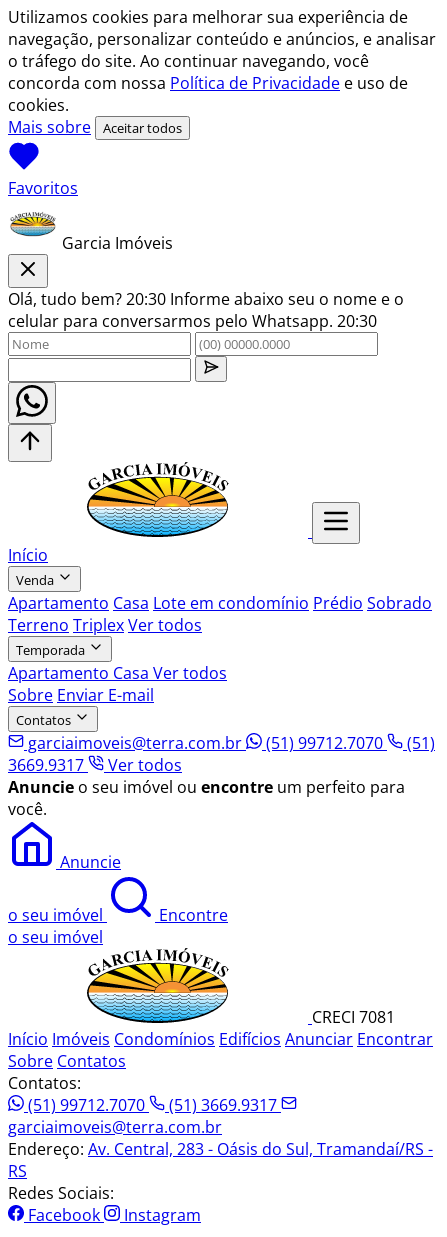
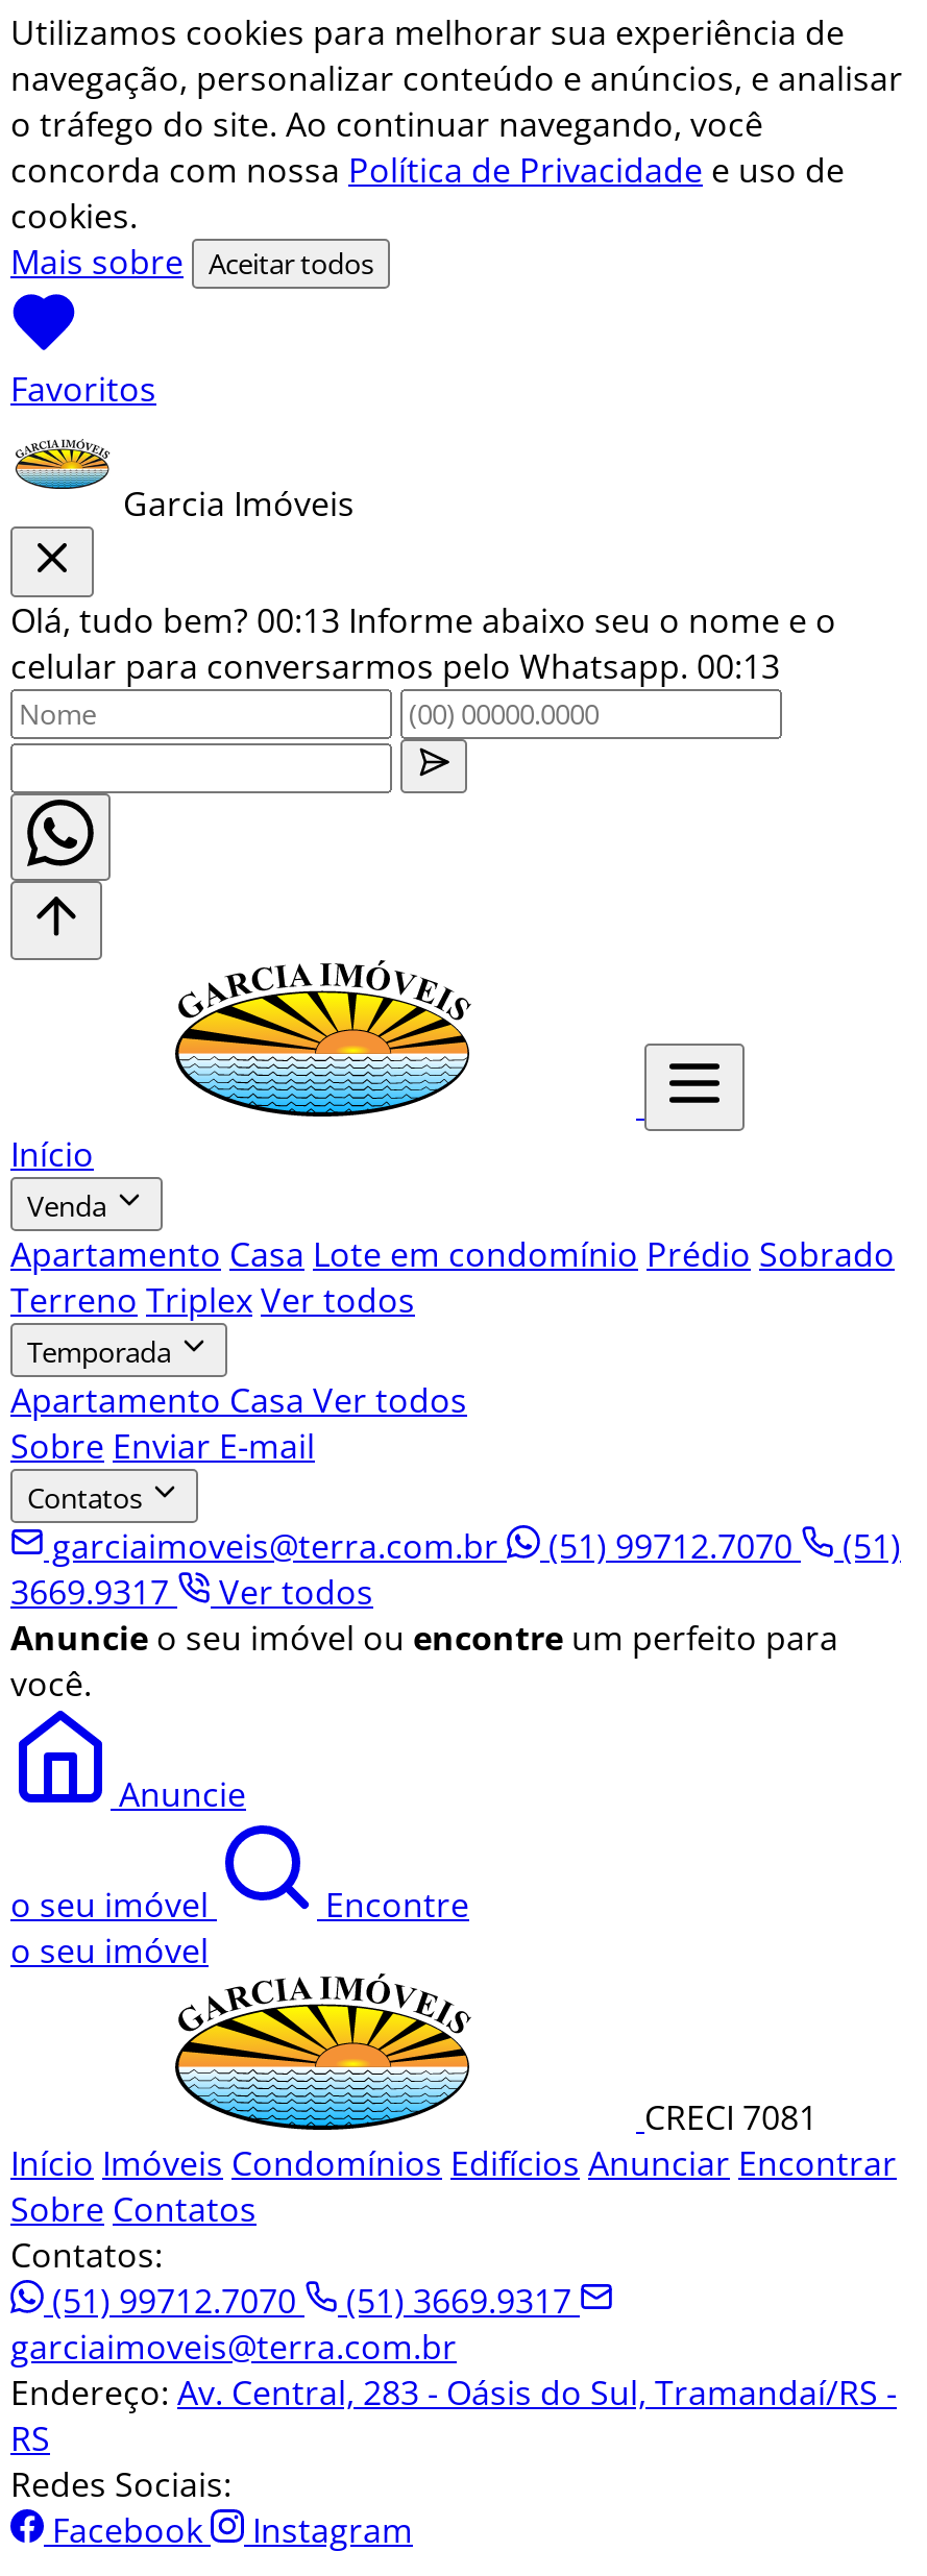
- Olá, tudo bem? 20:30 Informe abaixo seu o nome e o
+ Olá, tudo bem? 00:13 Informe abaixo seu o nome e o

- celular para conversarmos pelo Whatsapp. 20:30
+ celular para conversarmos pelo Whatsapp. 00:13
